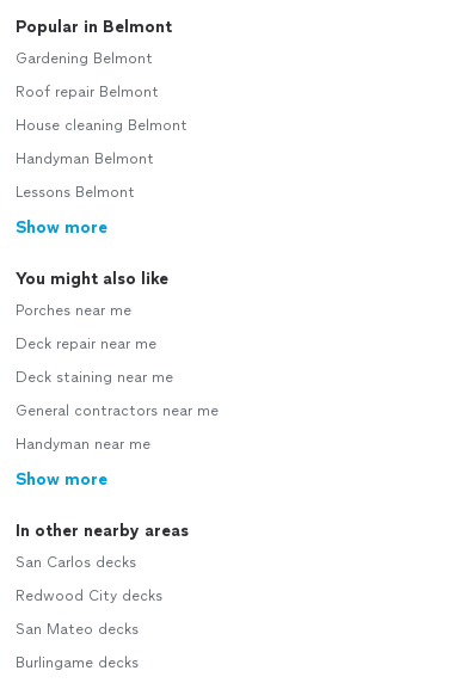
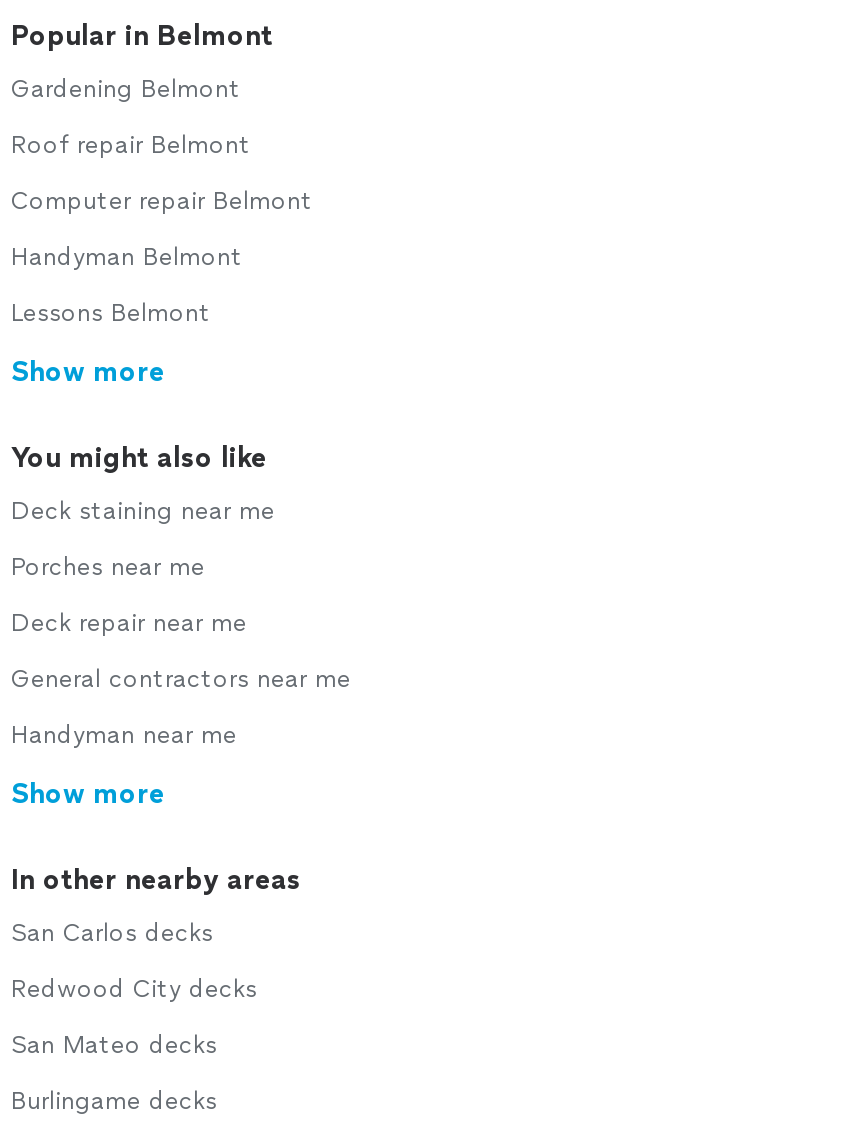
- House cleaning Belmont
+ Computer repair Belmont

moved down: Porches near me | Deck repair near me

moved up: Deck staining near me
